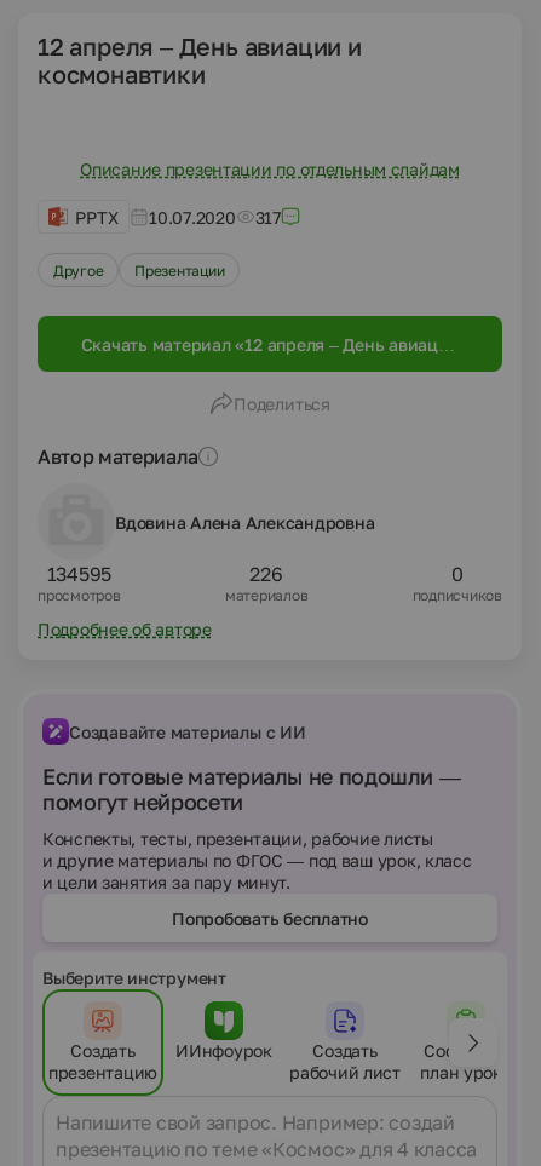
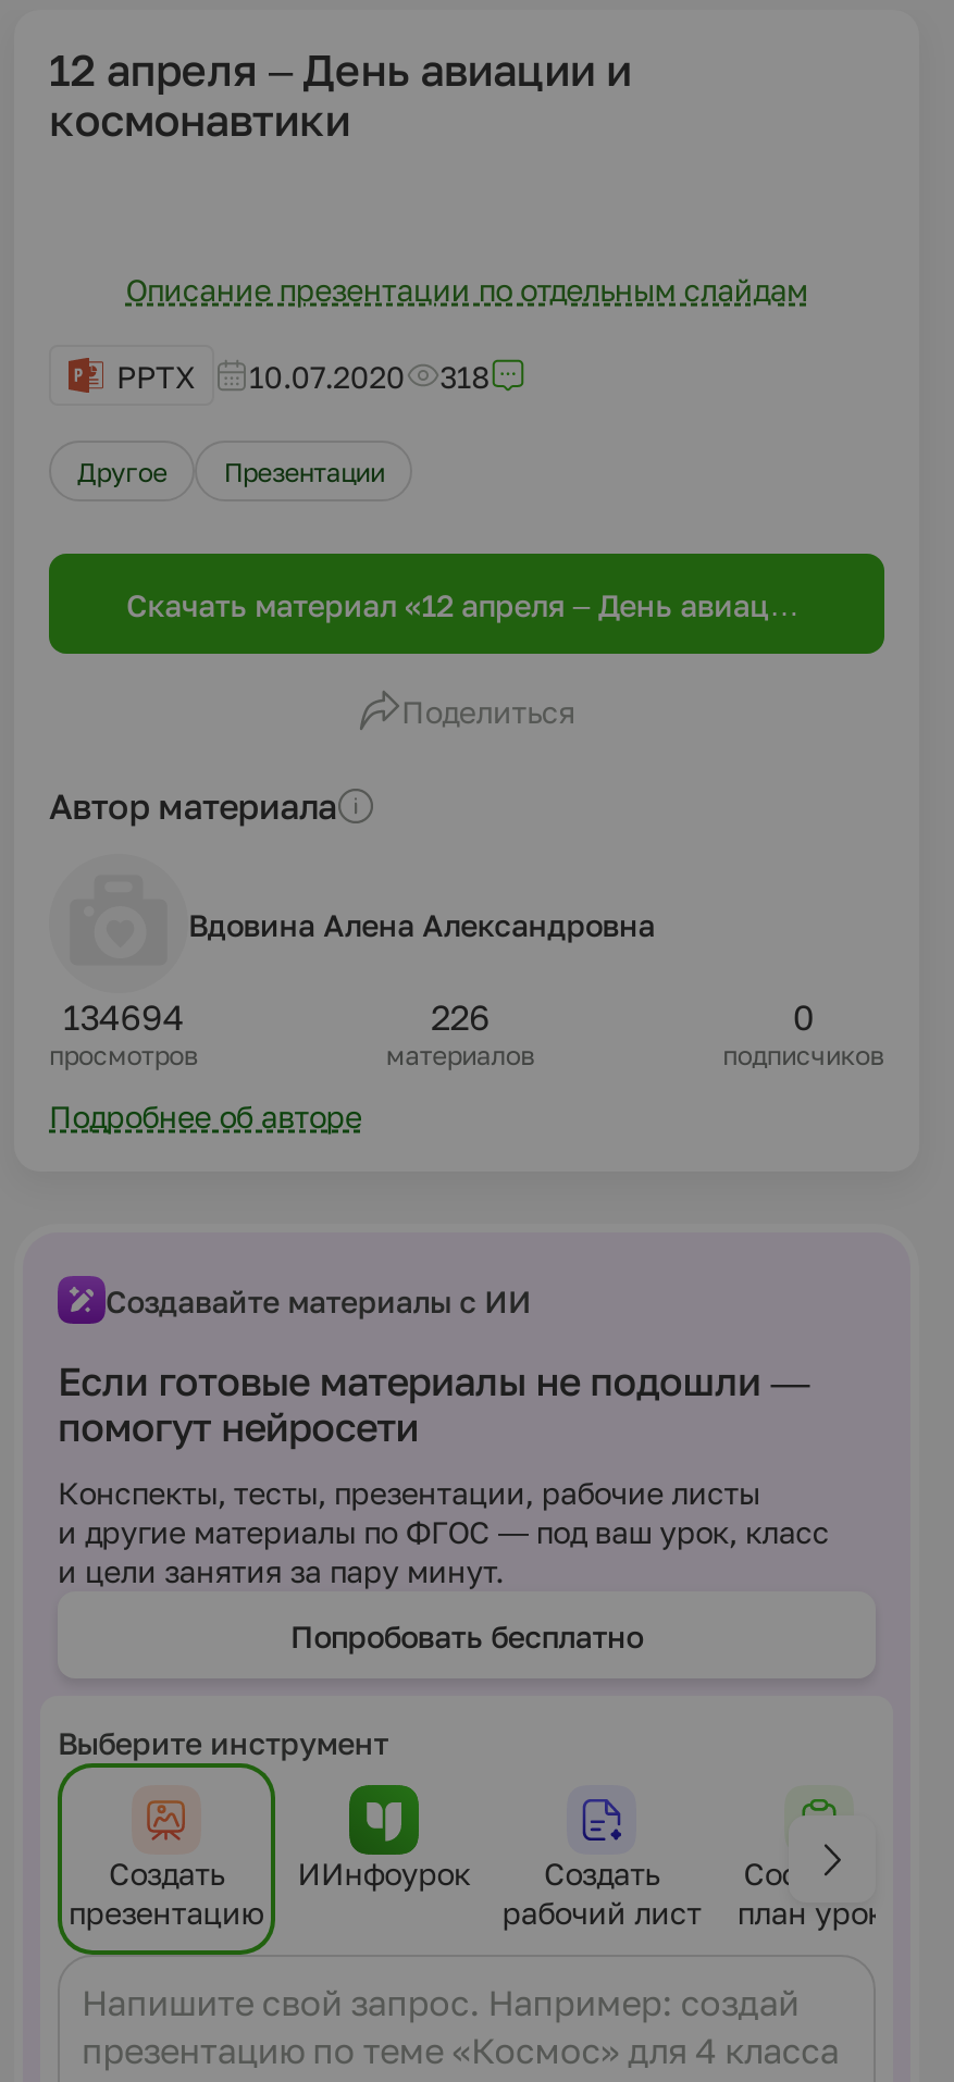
- PPTX 10.07.2020 317
+ PPTX 10.07.2020 318

- 134595
+ 134694
